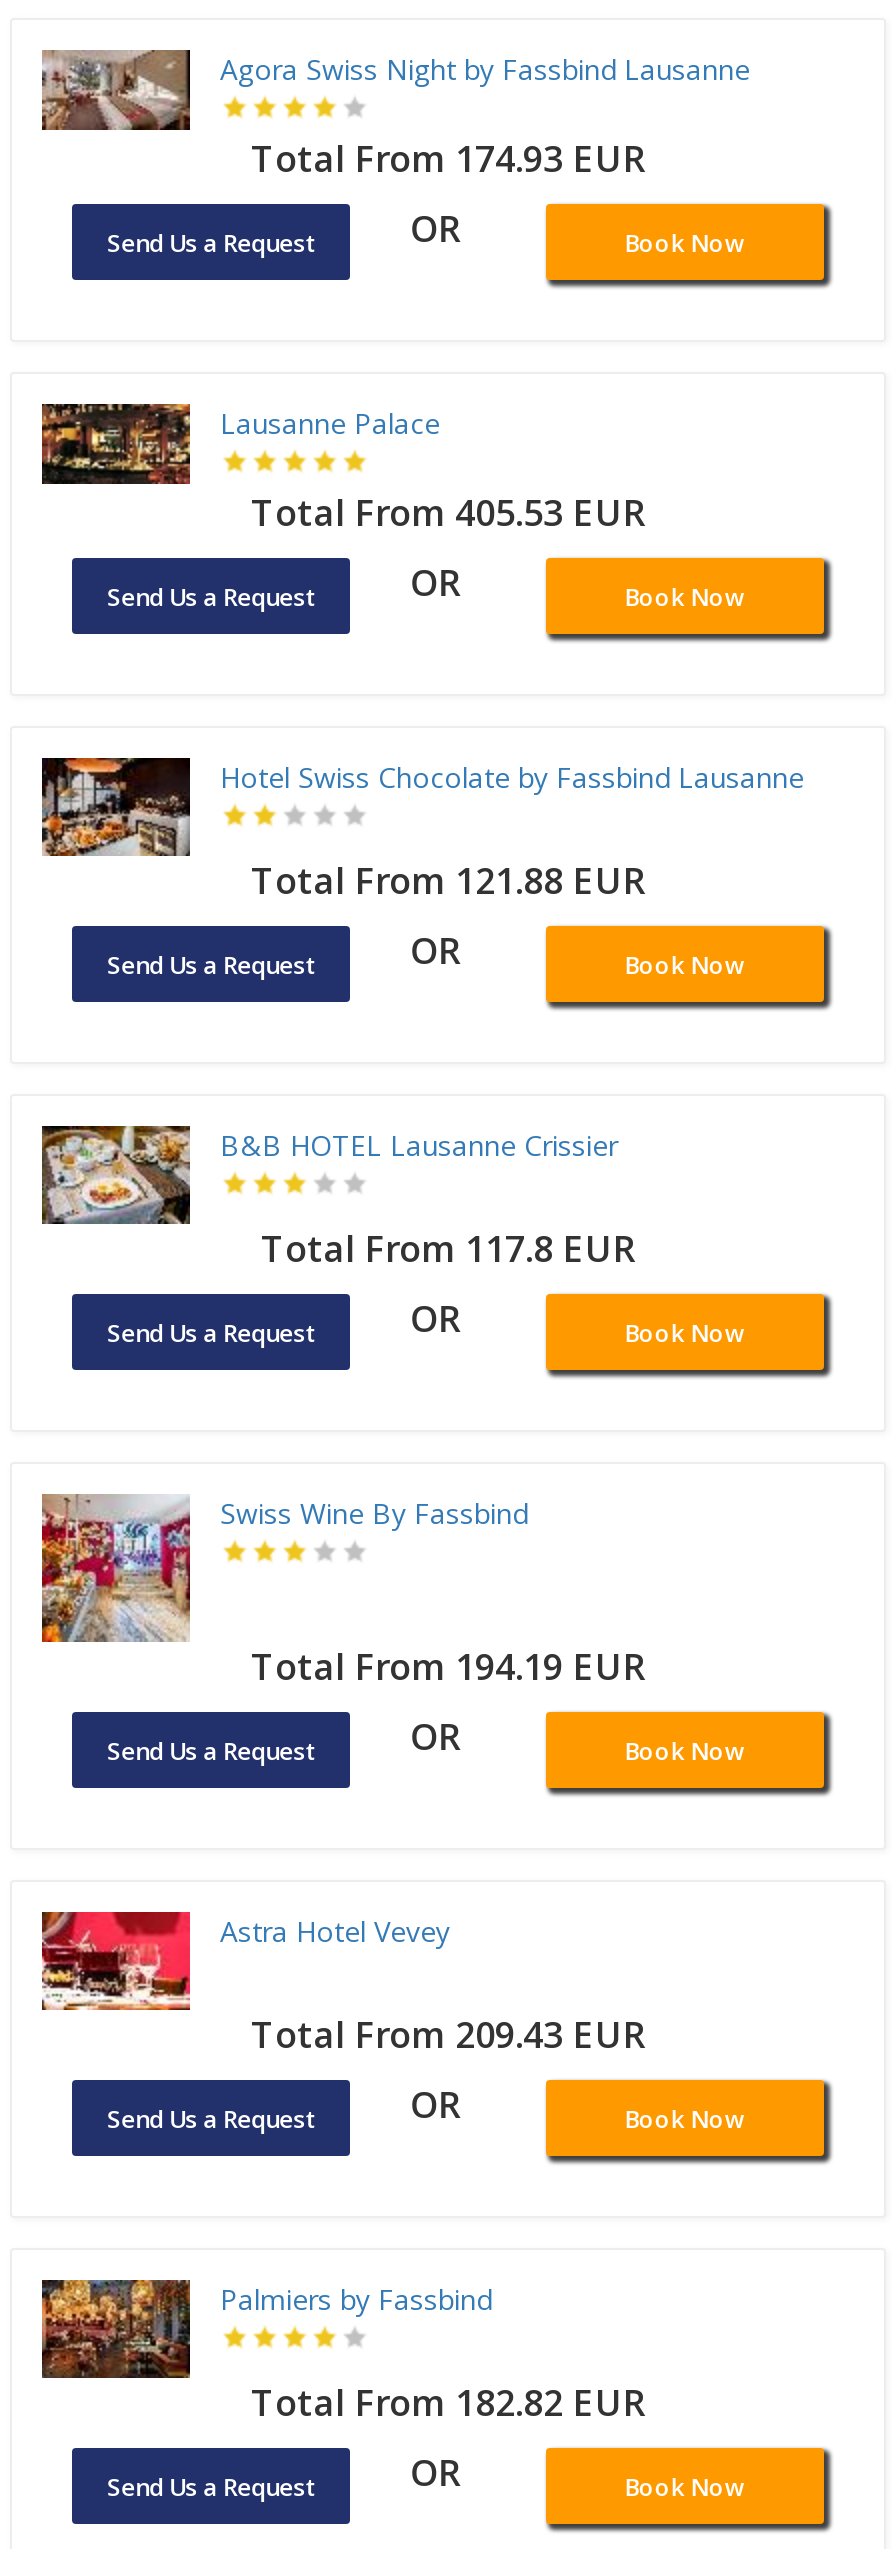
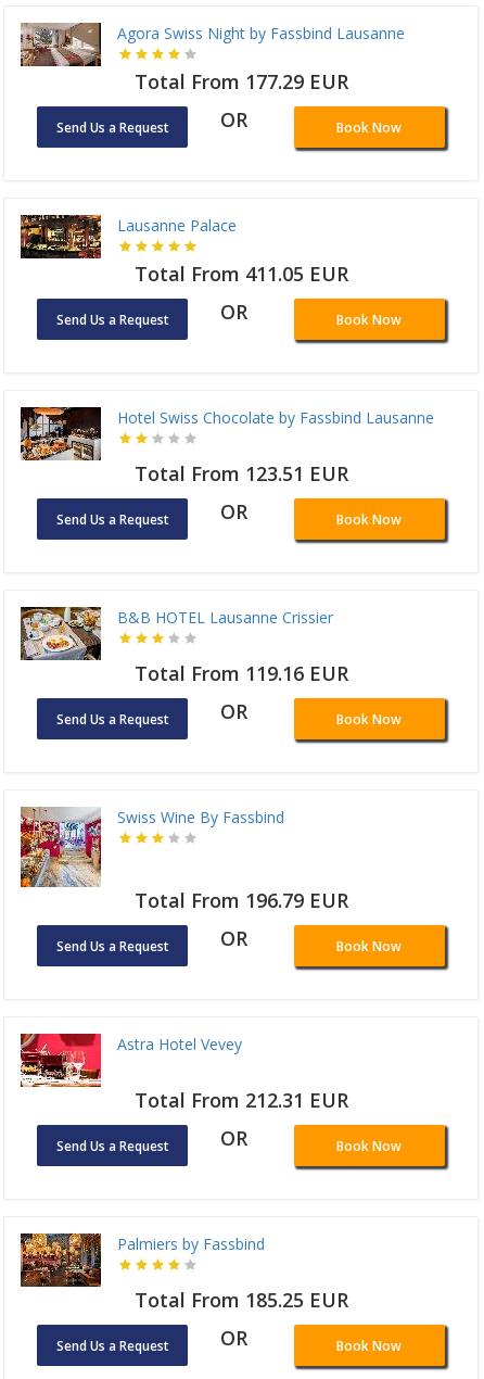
- Total From 174.93 EUR
+ Total From 177.29 EUR

- Total From 405.53 EUR
+ Total From 411.05 EUR

- Total From 121.88 EUR
+ Total From 123.51 EUR

- Total From 117.8 EUR
+ Total From 119.16 EUR

- Total From 194.19 EUR
+ Total From 196.79 EUR

- Total From 209.43 EUR
+ Total From 212.31 EUR

- Total From 182.82 EUR
+ Total From 185.25 EUR
